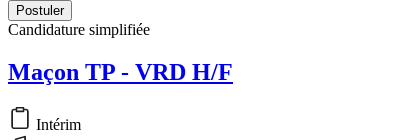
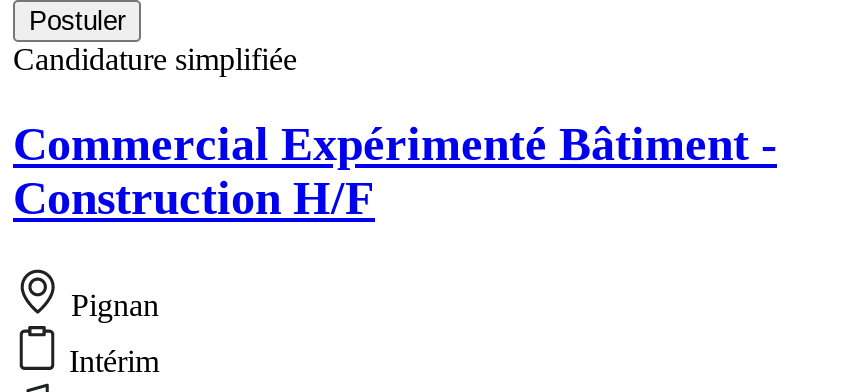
- Maçon TP - VRD H/F
+ Commercial Expérimenté Bâtiment -
+ Construction H/F
+ Pignan
